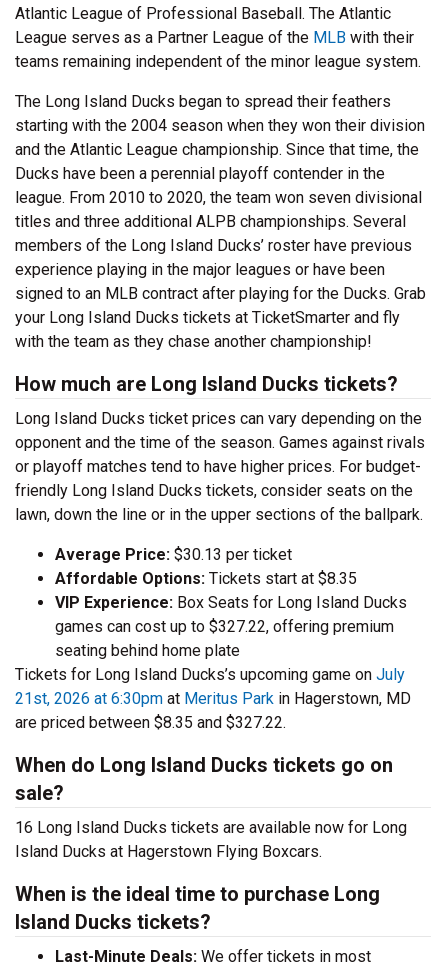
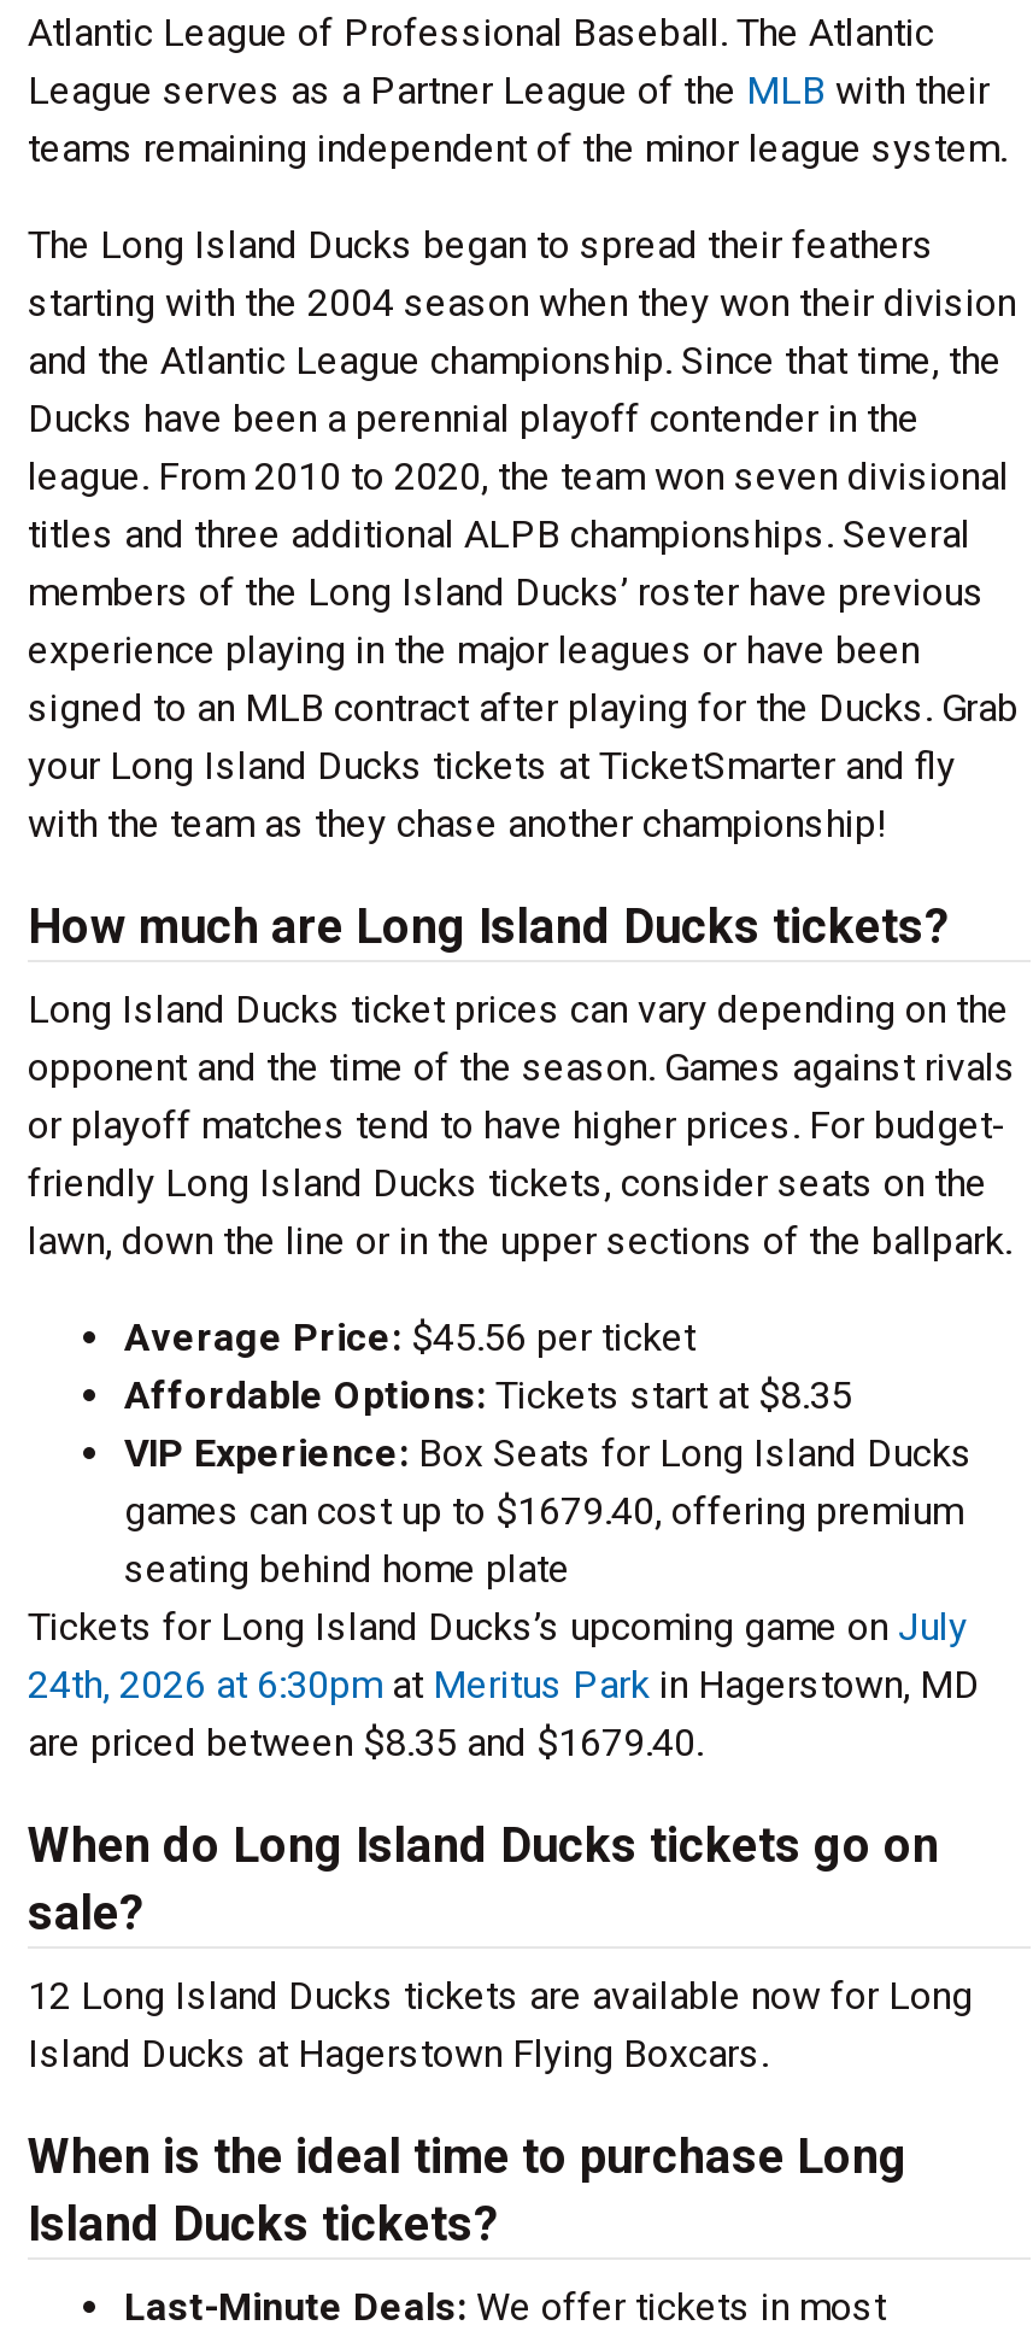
- Average Price: $30.13 per ticket
+ Average Price: $45.56 per ticket

- games can cost up to $327.22, offering premium
+ games can cost up to $1679.40, offering premium

- 21st, 2026 at 6:30pm at Meritus Park in Hagerstown, MD
+ 24th, 2026 at 6:30pm at Meritus Park in Hagerstown, MD

- are priced between $8.35 and $327.22.
+ are priced between $8.35 and $1679.40.

- 16 Long Island Ducks tickets are available now for Long
+ 12 Long Island Ducks tickets are available now for Long
